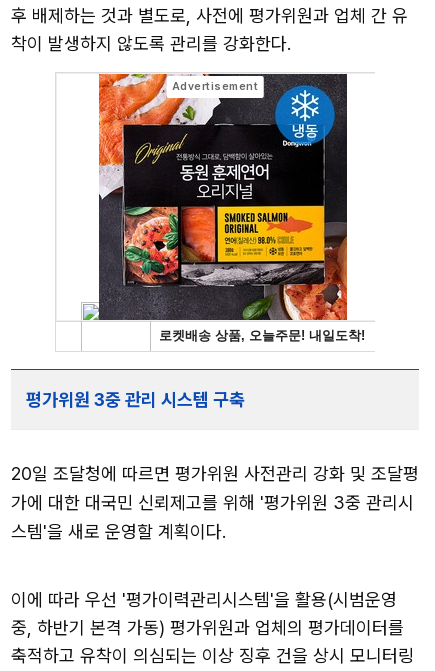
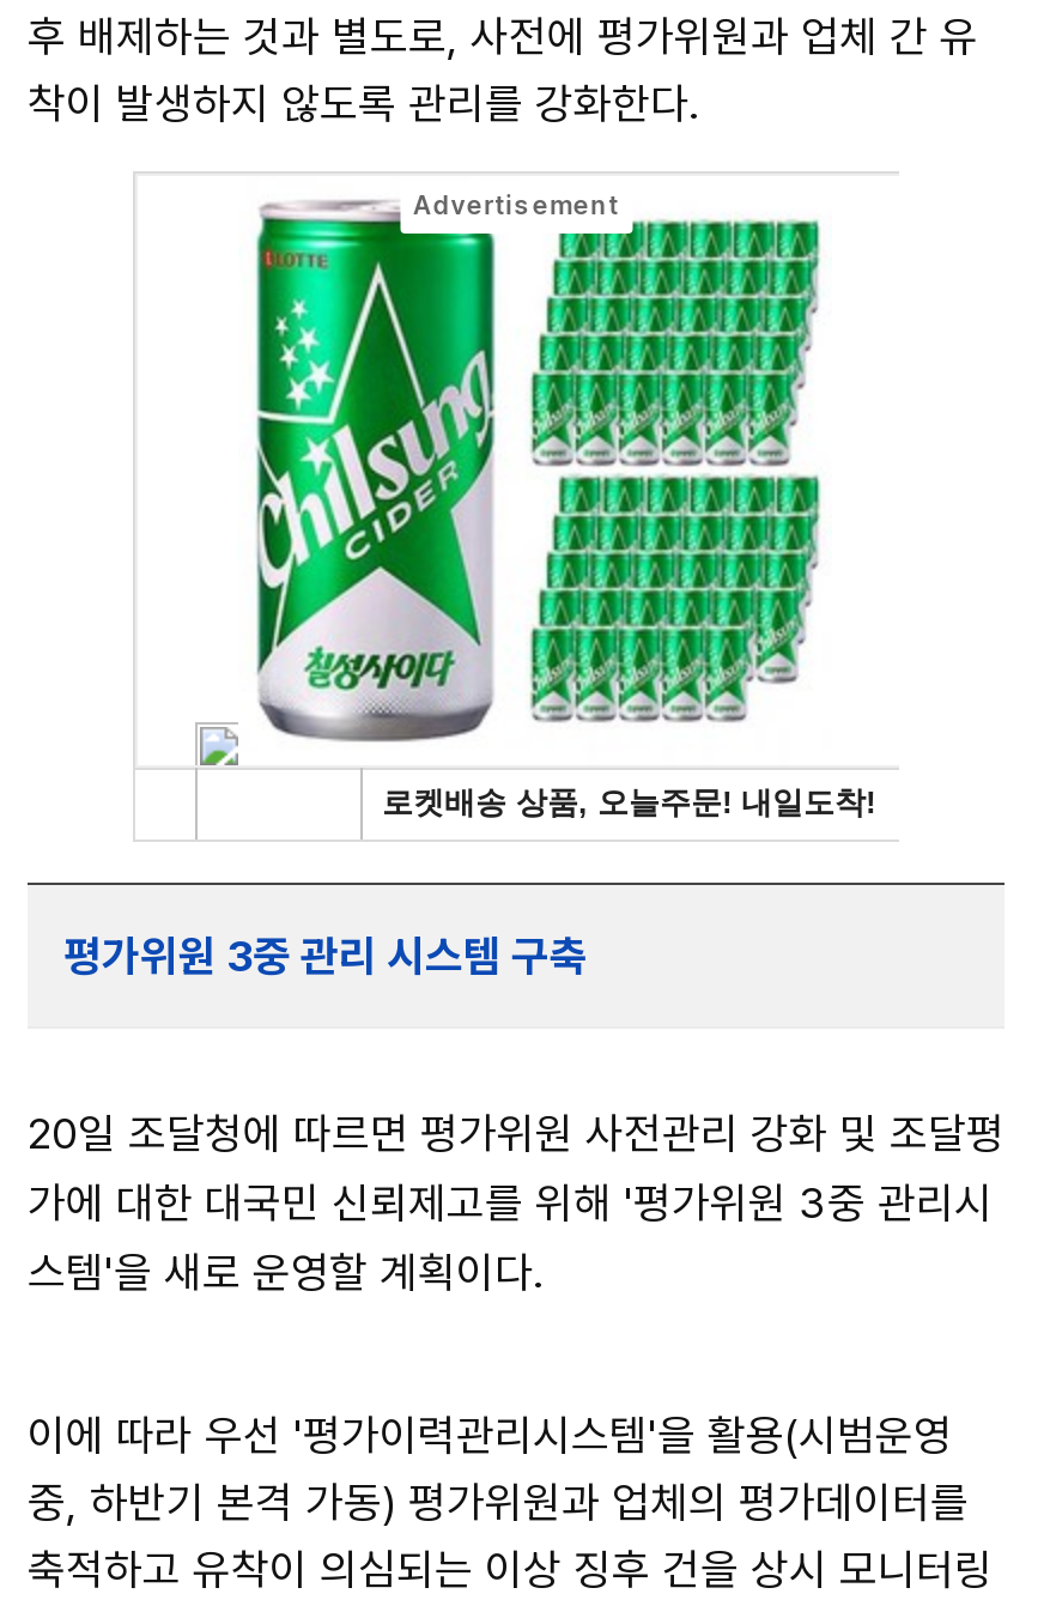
- [image]
+ [image]
